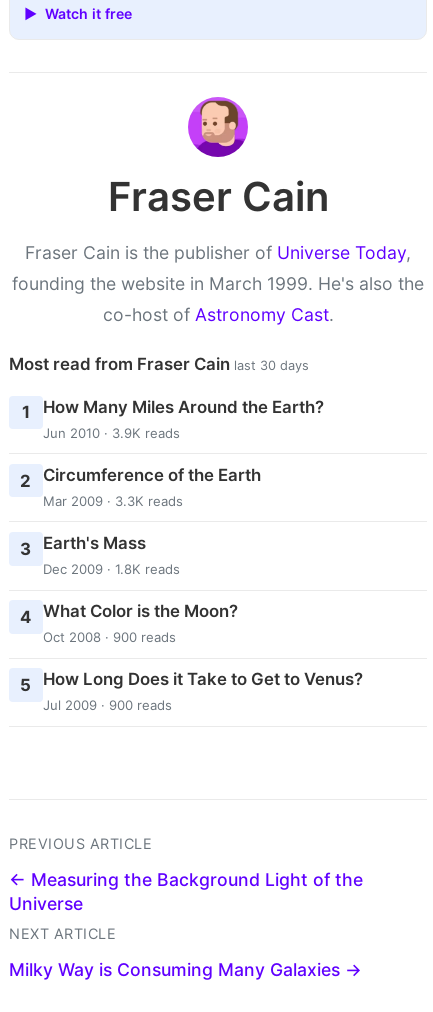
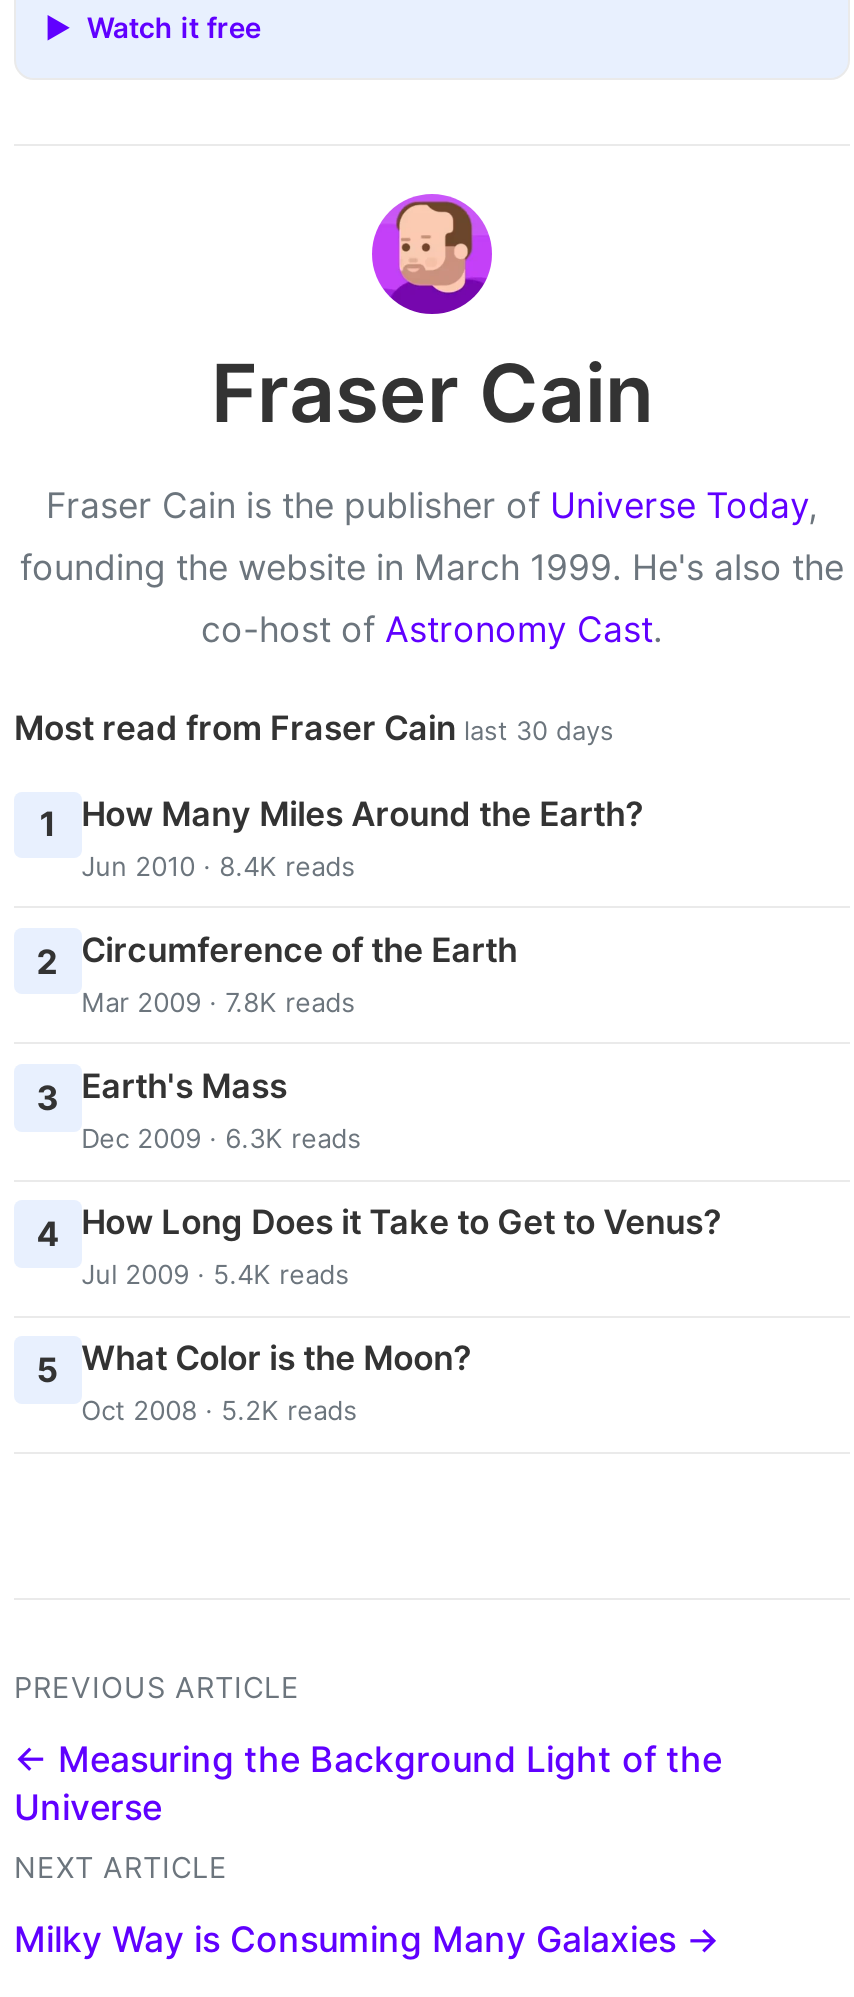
- Jun 2010 · 3.9K reads
+ Jun 2010 · 8.4K reads

- Mar 2009 · 3.3K reads
+ Mar 2009 · 7.8K reads

- Dec 2009 · 1.8K reads
+ Dec 2009 · 6.3K reads

- 4 What Color is the Moon?
- Oct 2008 · 900 reads
+ 4 How Long Does it Take to Get to Venus?
+ Jul 2009 · 5.4K reads

- 5 How Long Does it Take to Get to Venus?
- Jul 2009 · 900 reads
+ 5 What Color is the Moon?
+ Oct 2008 · 5.2K reads
